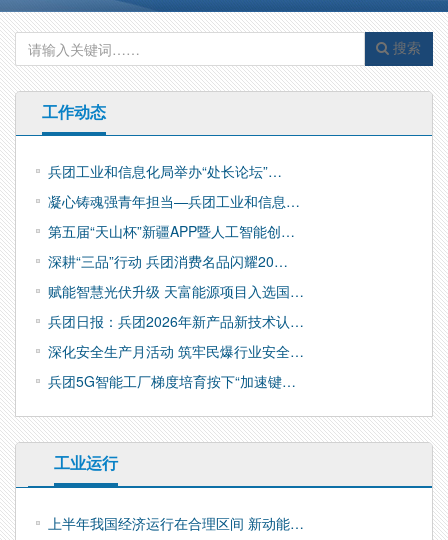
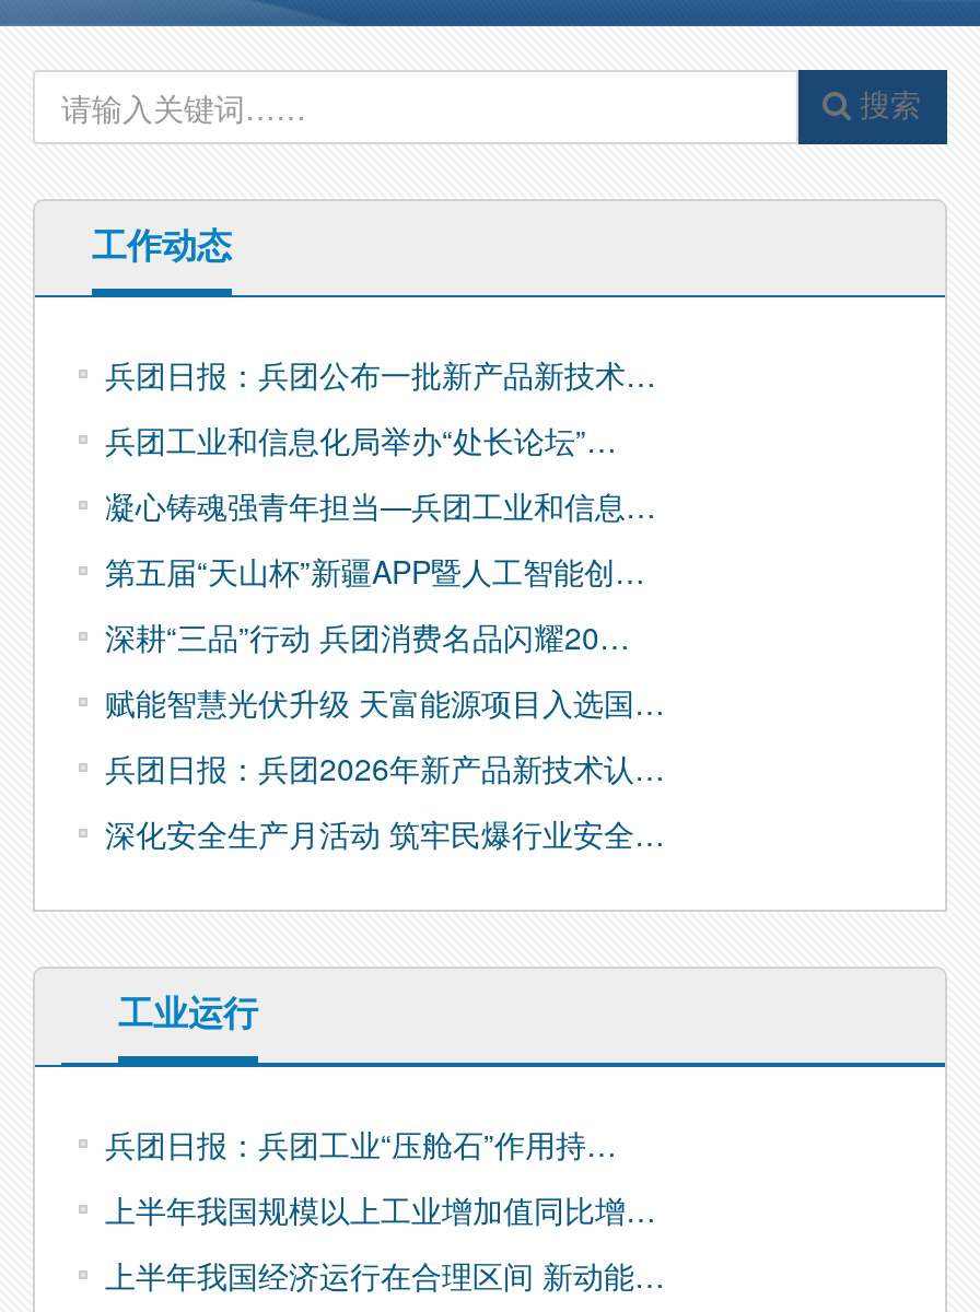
+ 兵团日报：兵团公布一批新产品新技术…

- 兵团5G智能工厂梯度培育按下“加速键…

+ 兵团日报：兵团工业“压舱石”作用持…
+ 上半年我国规模以上工业增加值同比增…
